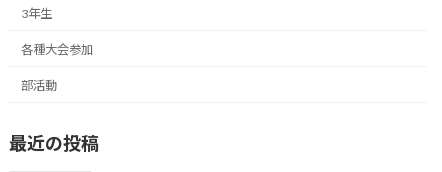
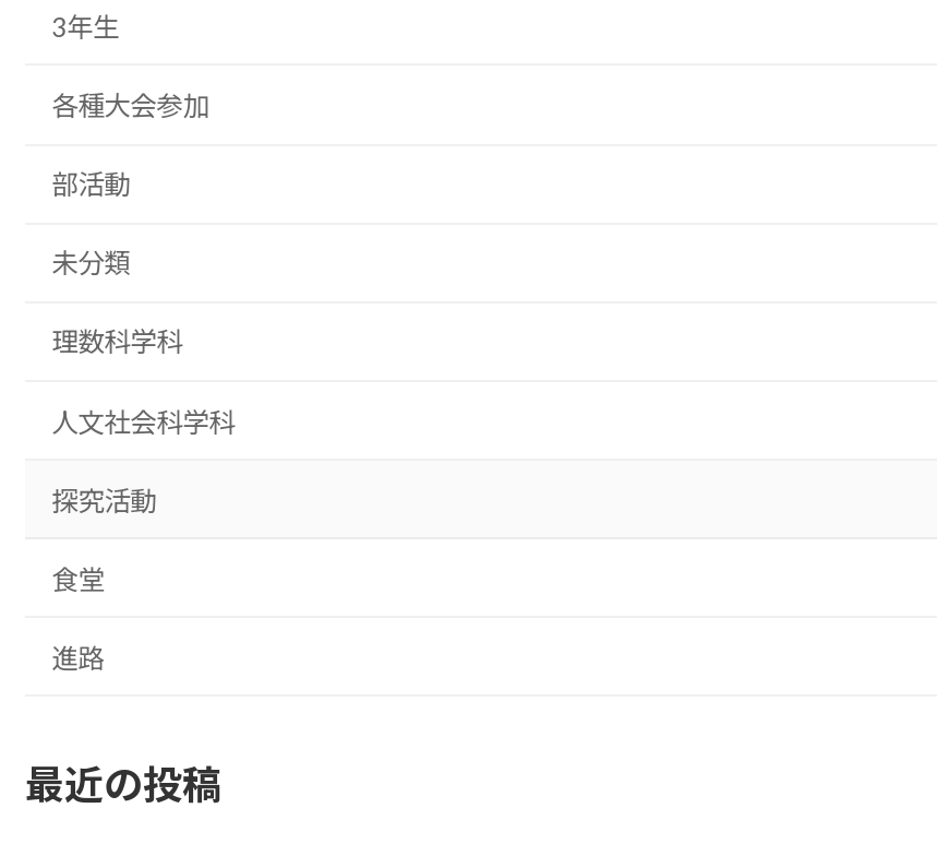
+ 未分類
+ 理数科学科
+ 人文社会科学科
+ 探究活動
+ 食堂
+ 進路
